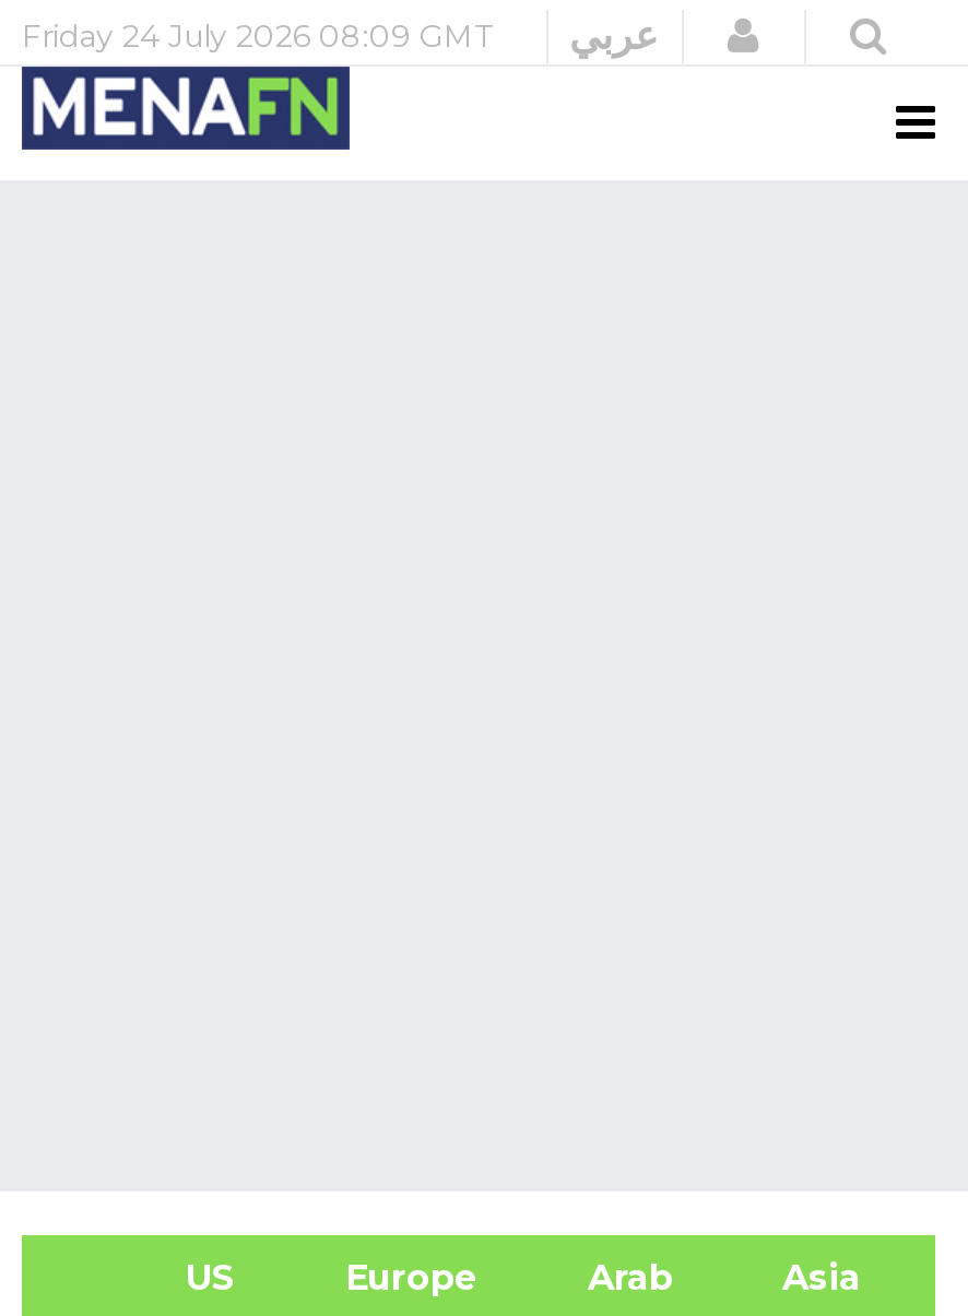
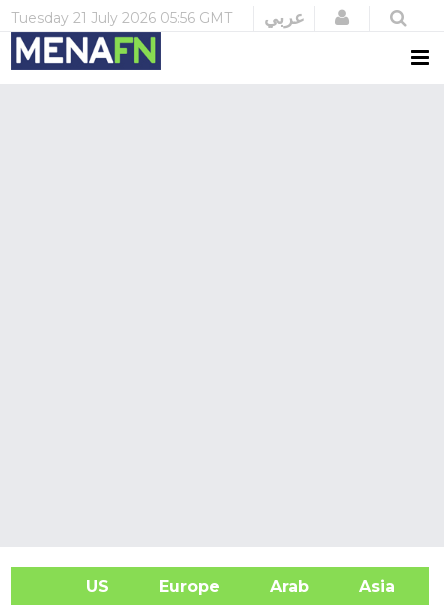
- Friday 24 July 2026 08:09 GMT
+ Tuesday 21 July 2026 05:56 GMT
